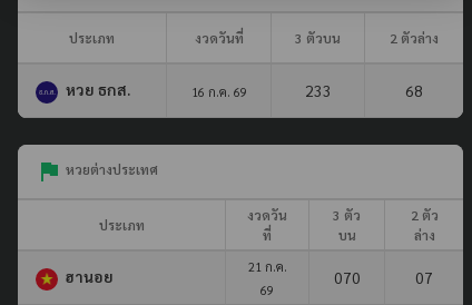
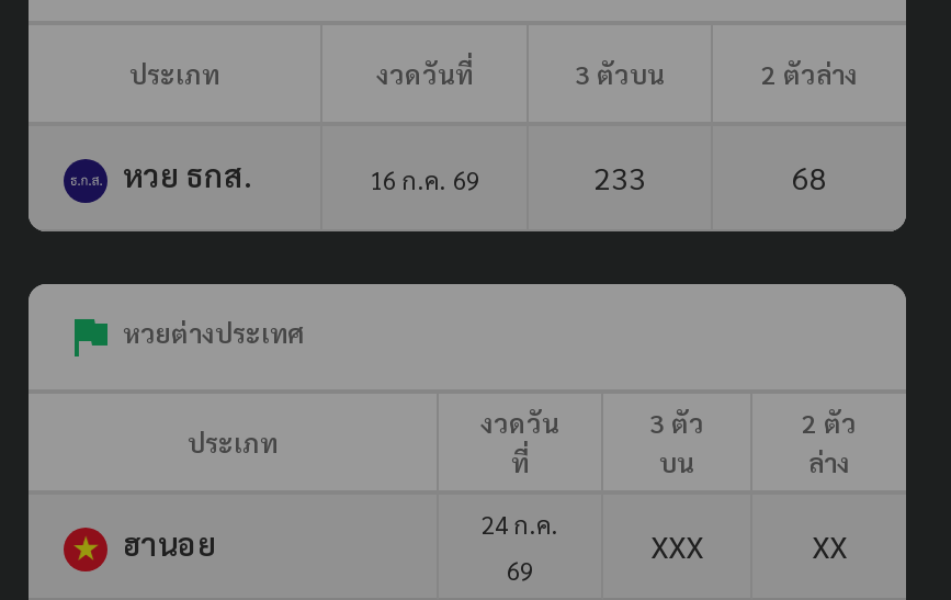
- 21 ก.ค.
+ 24 ก.ค.

- 070
- 07
+ XXX
+ XX
